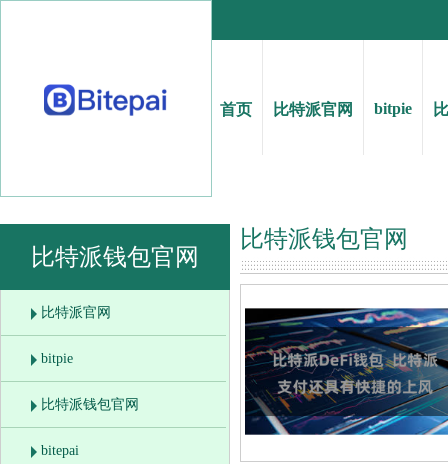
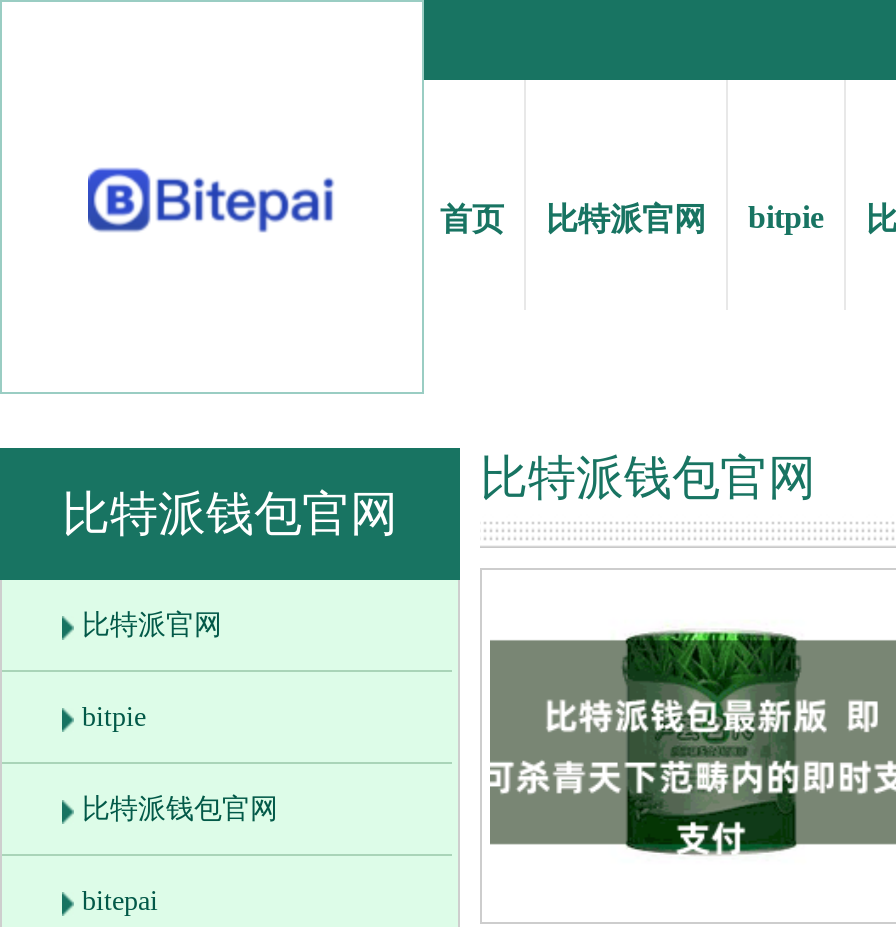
- [image]
+ [image]
